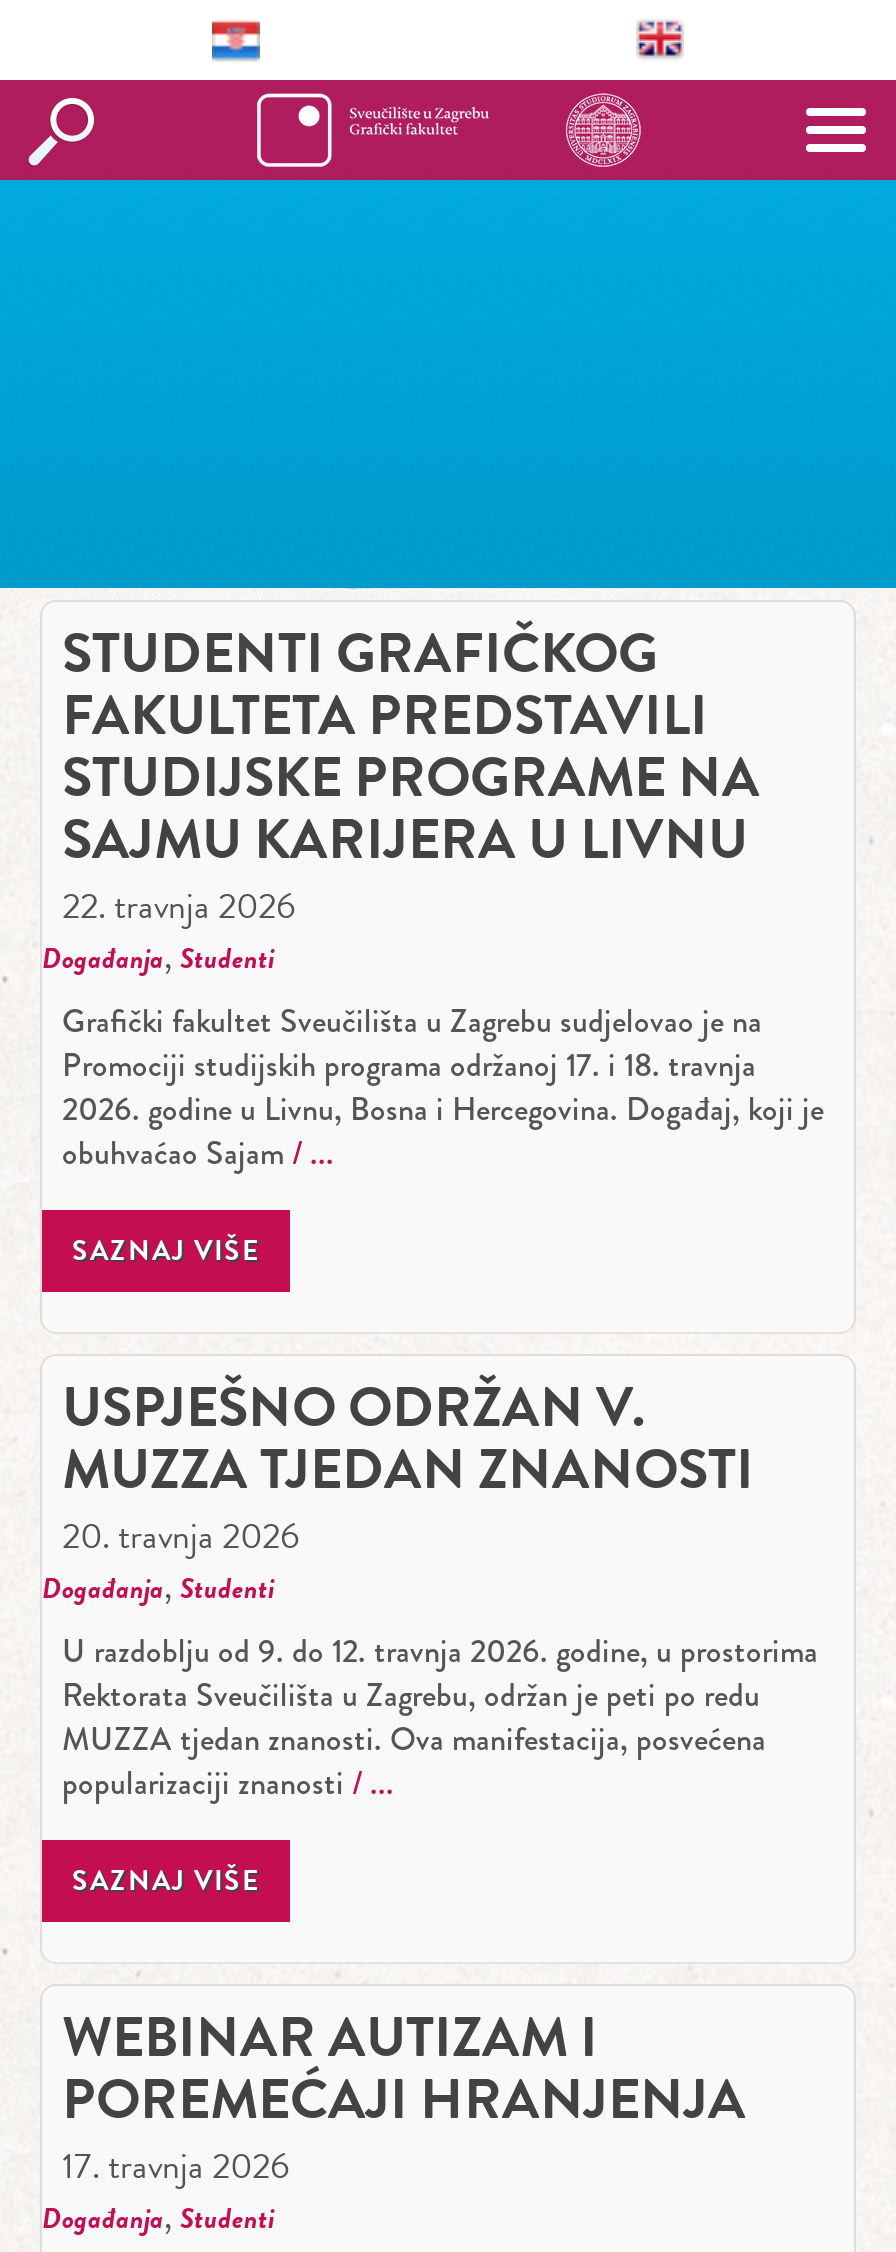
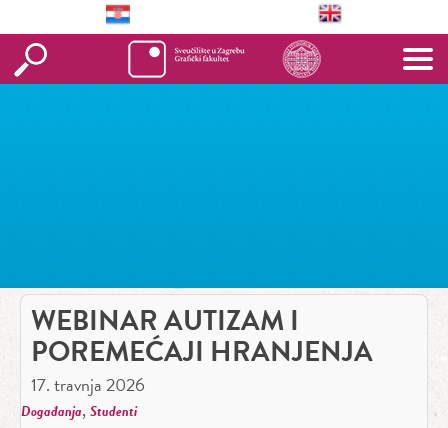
- STUDENTI GRAFIČKOG
- FAKULTETA PREDSTAVILI
- STUDIJSKE PROGRAME NA
- SAJMU KARIJERA U LIVNU
- 22. travnja 2026
- Događanja, Studenti
- Grafički fakultet Sveučilišta u Zagrebu sudjelovao je na
- Promociji studijskih programa održanoj 17. i 18. travnja
- 2026. godine u Livnu, Bosna i Hercegovina. Događaj, koji je
- obuhvaćao Sajam
- SAZNAJ VIŠE
- USPJEŠNO ODRŽAN V.
- MUZZA TJEDAN ZNANOSTI
- 20. travnja 2026
- Događanja, Studenti
- U razdoblju od 9. do 12. travnja 2026. godine, u prostorima
- Rektorata Sveučilišta u Zagrebu, održan je peti po redu
- MUZZA tjedan znanosti. Ova manifestacija, posvećena
- popularizaciji znanosti
- SAZNAJ VIŠE
